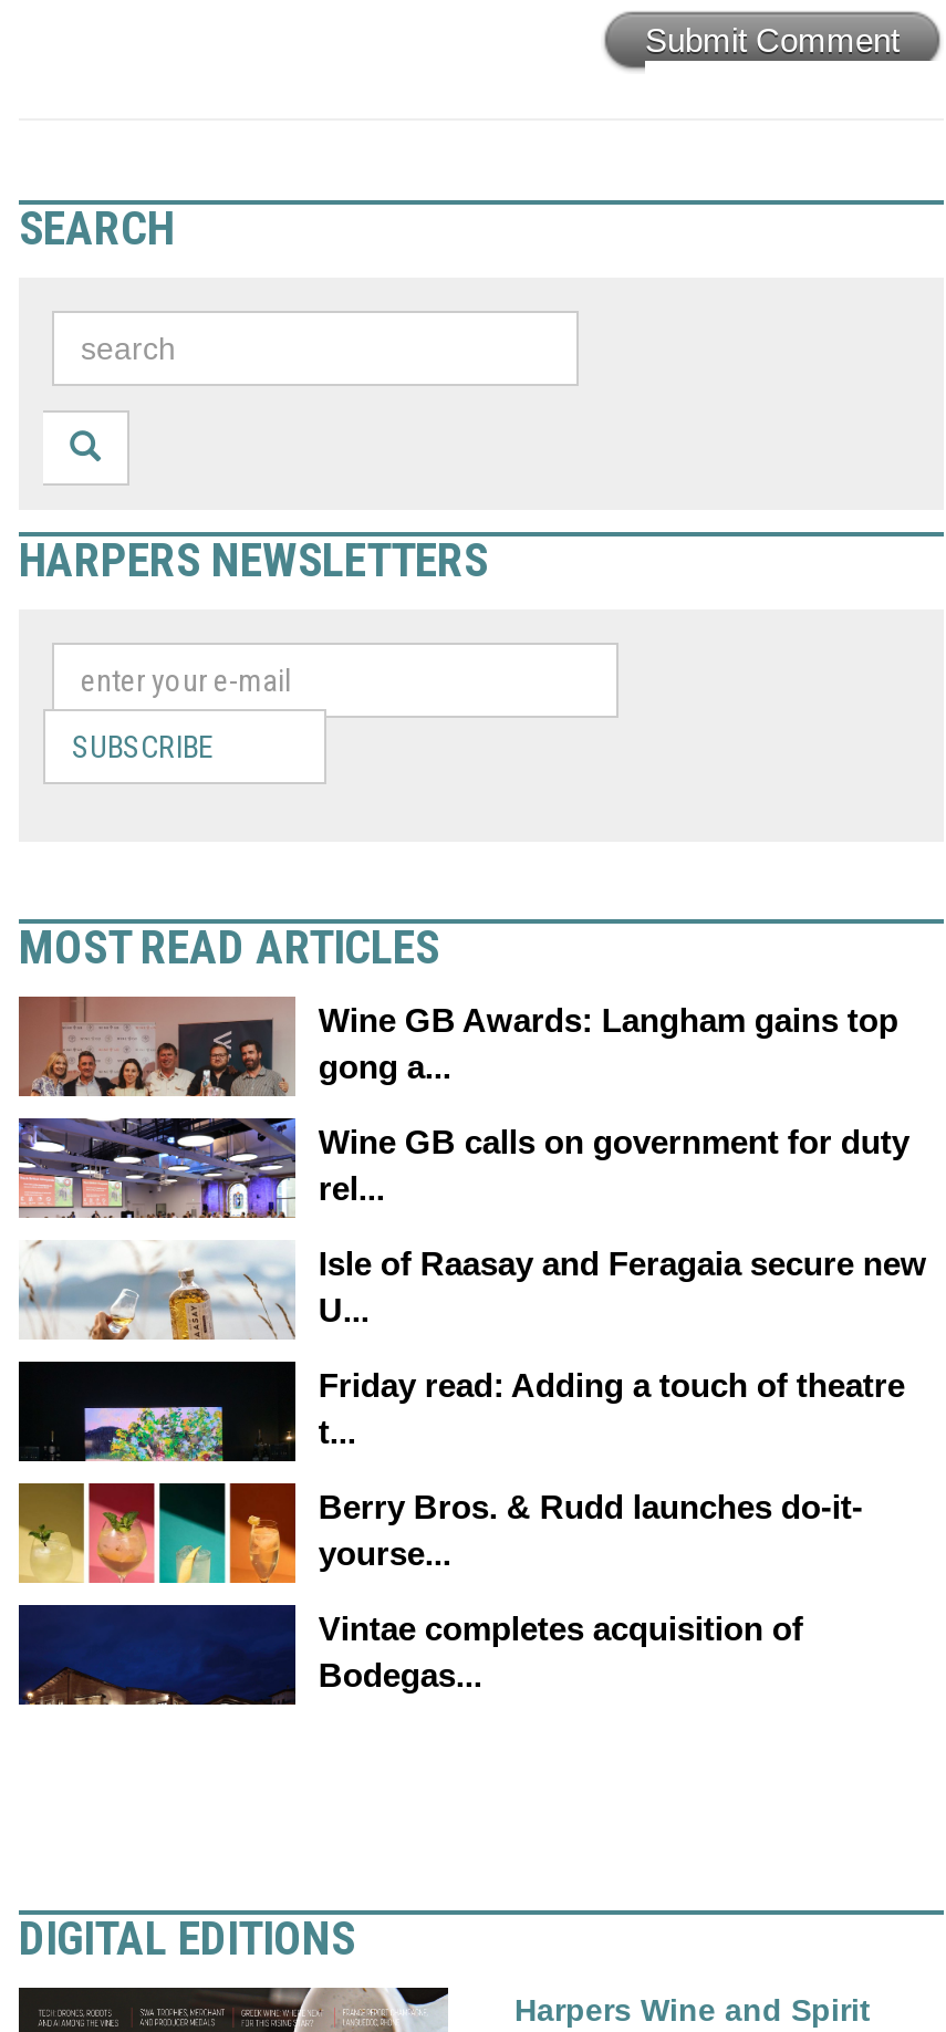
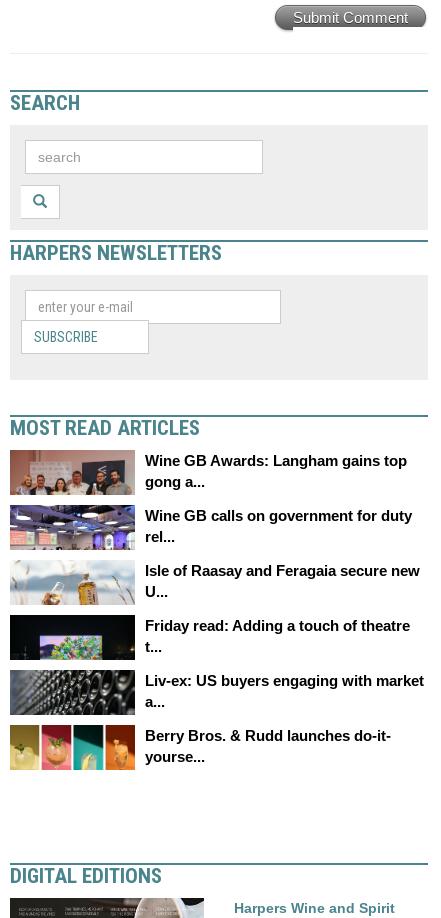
+ [image]
+ Liv-ex: US buyers engaging with market
+ a...

moved down: [image] | Berry Bros. & Rudd launches do-it- | yourse...

- [image]
- Vintae completes acquisition of
- Bodegas...
